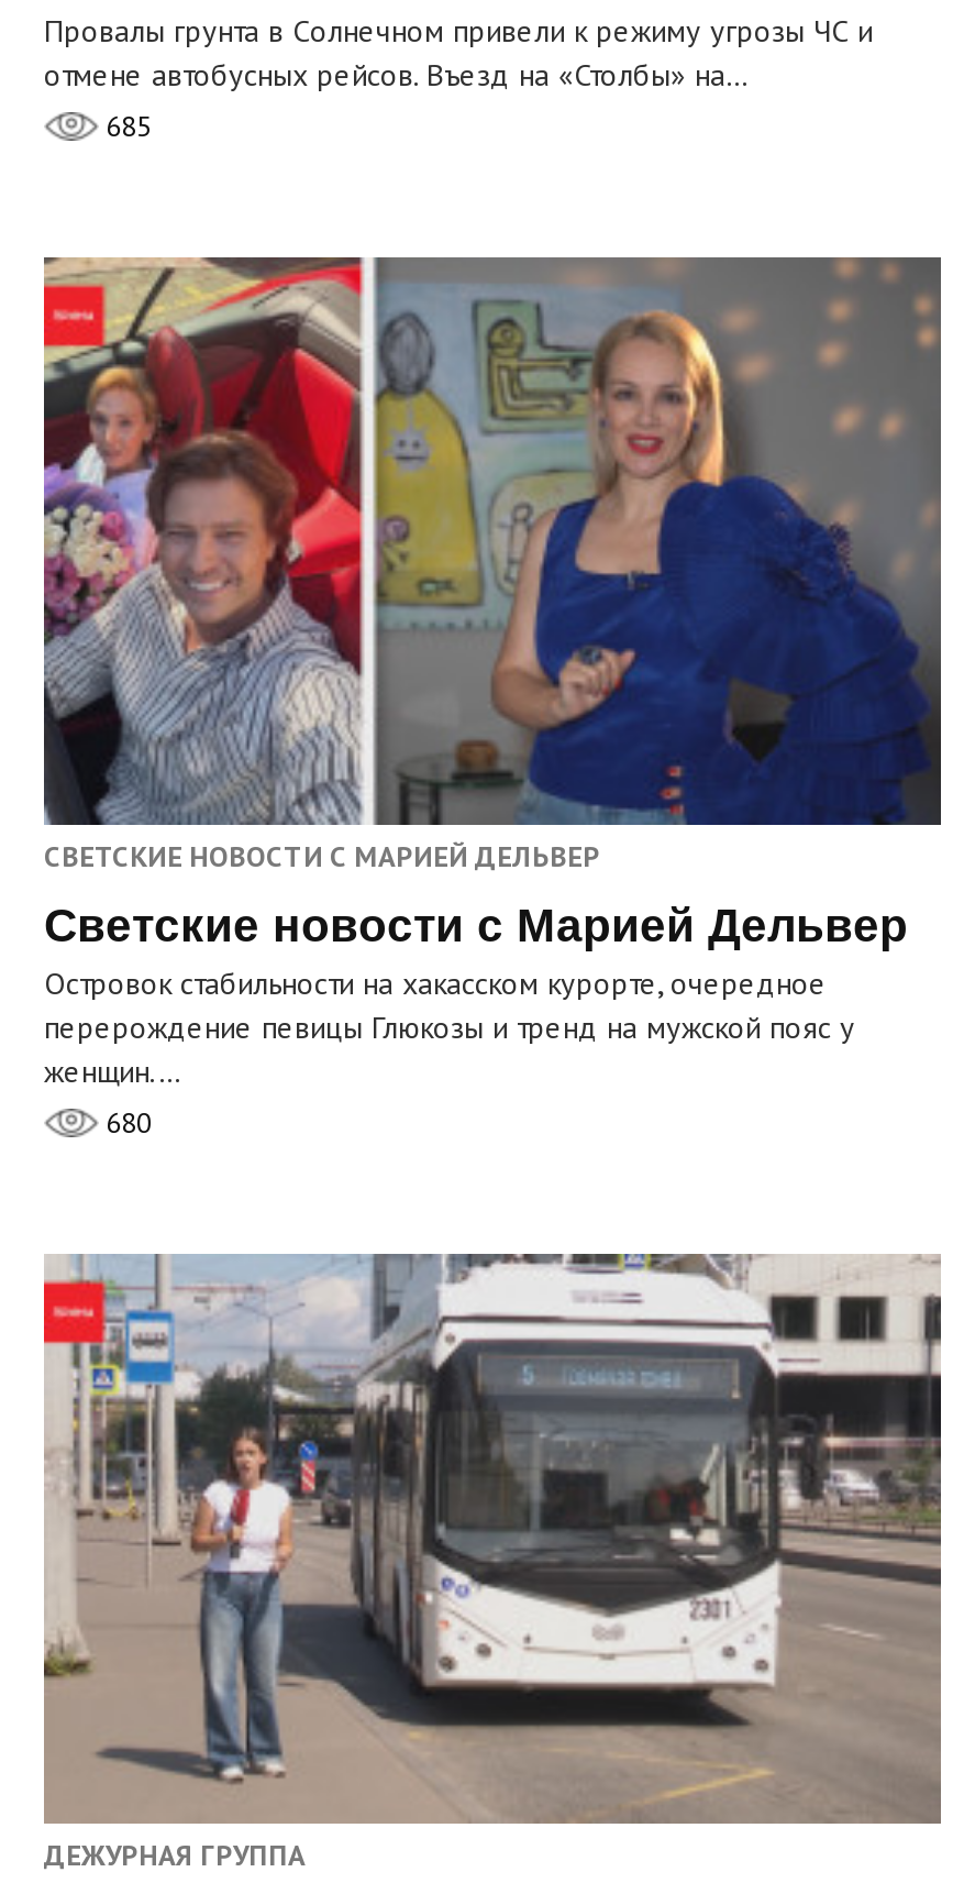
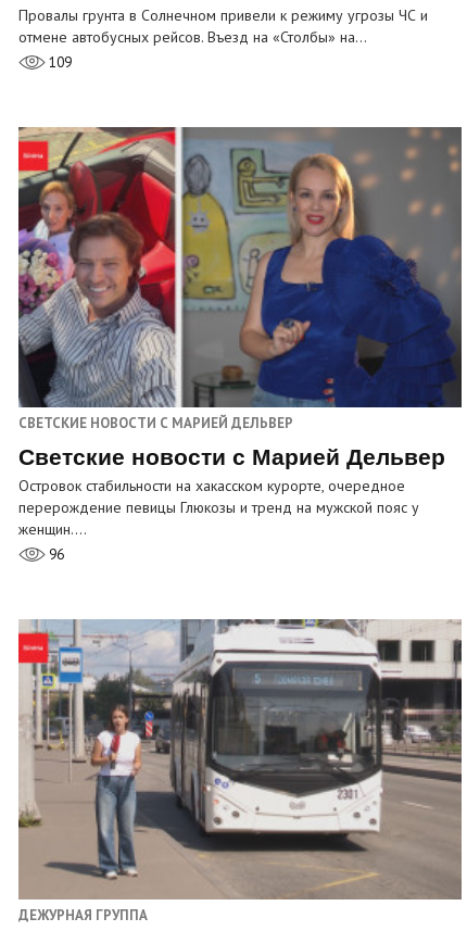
- 685
+ 109

- 680
+ 96
